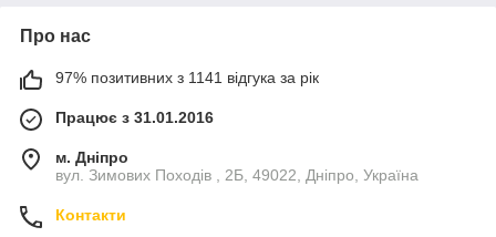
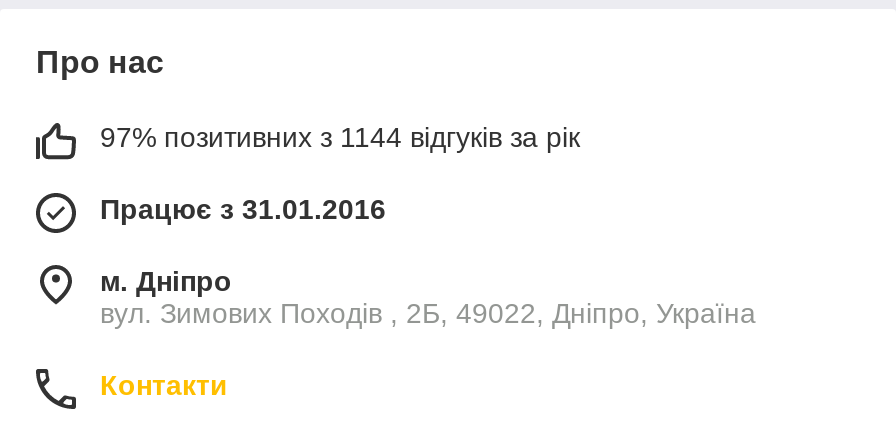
- 97% позитивних з 1141 відгука за рік
+ 97% позитивних з 1144 відгуків за рік
